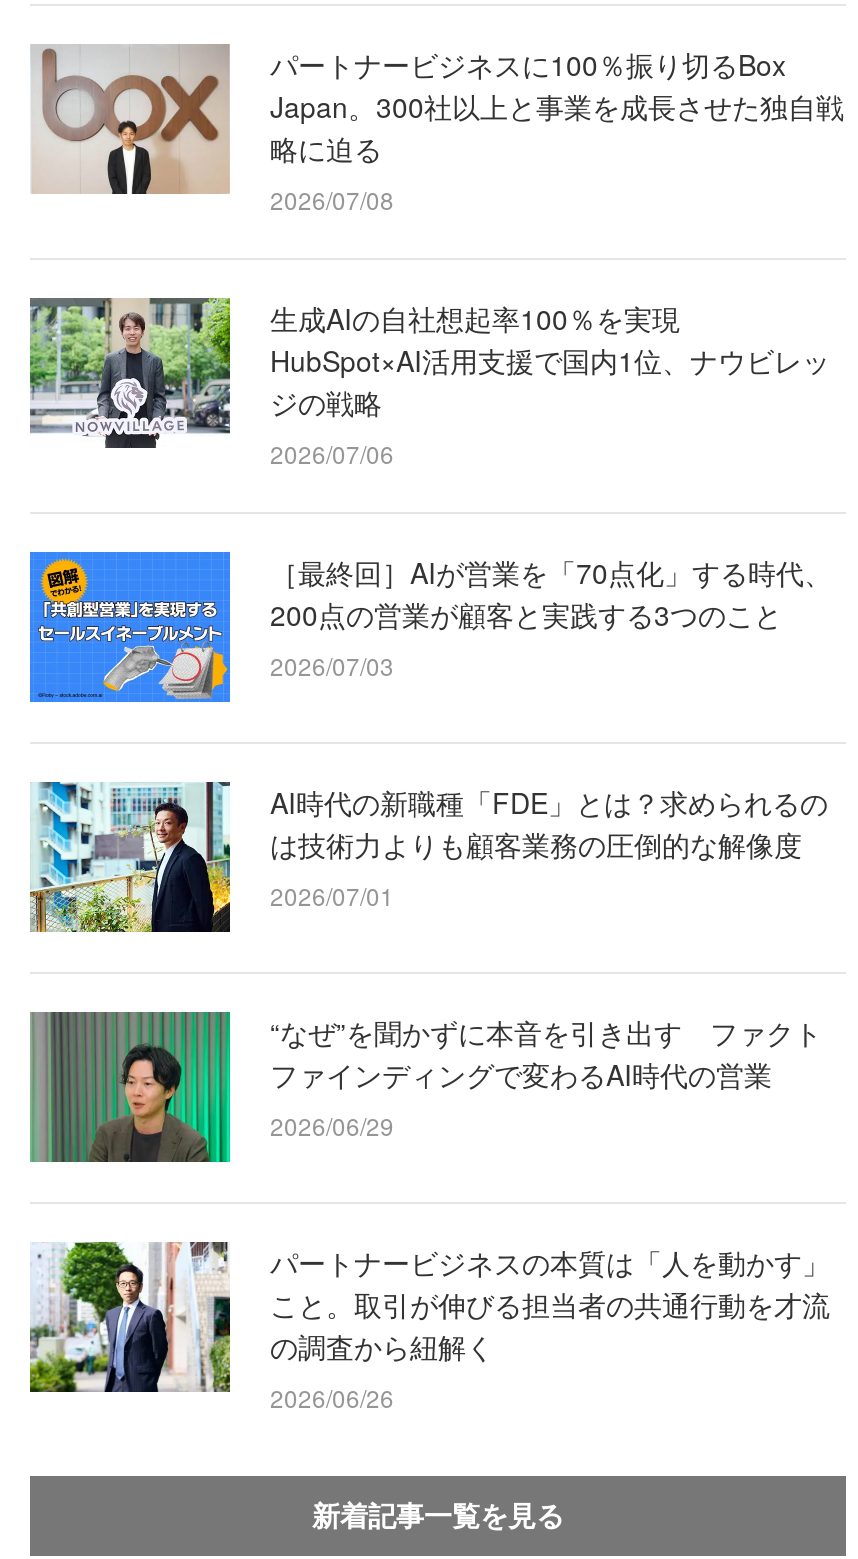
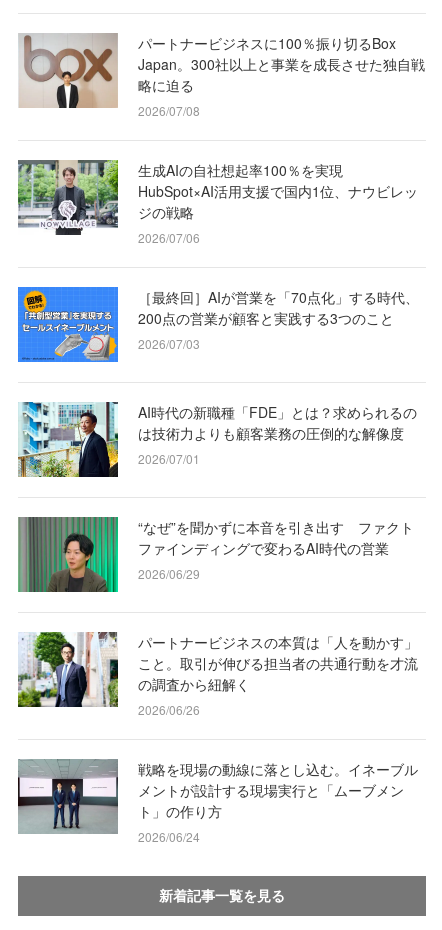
+ [image]
+ 戦略を現場の動線に落とし込む。イネーブル
+ メントが設計する現場実行と「ムーブメン
+ ト」の作り方
+ 2026/06/24
